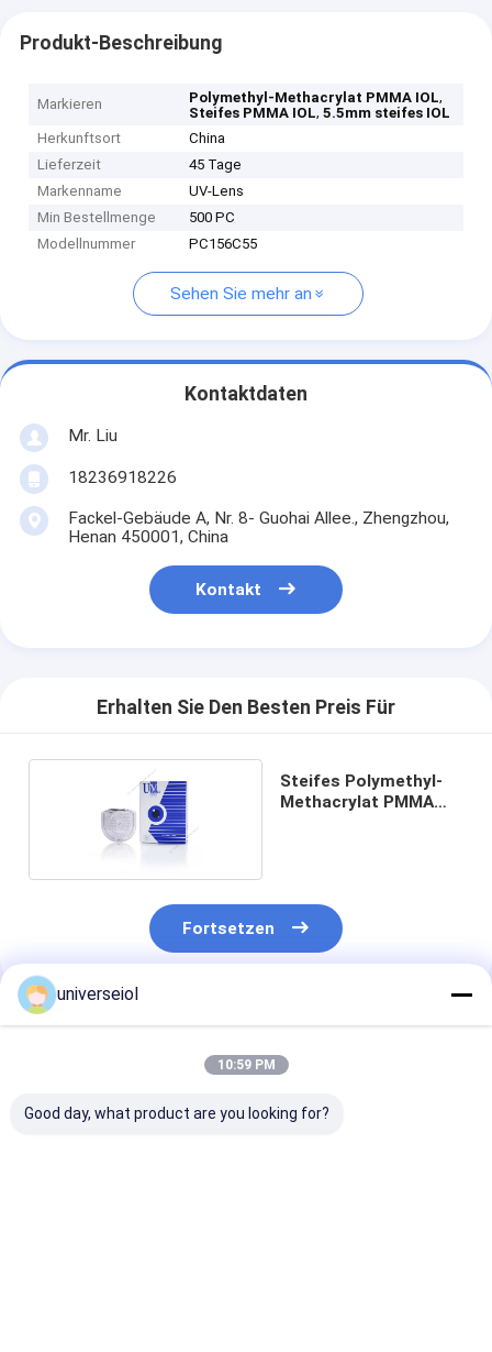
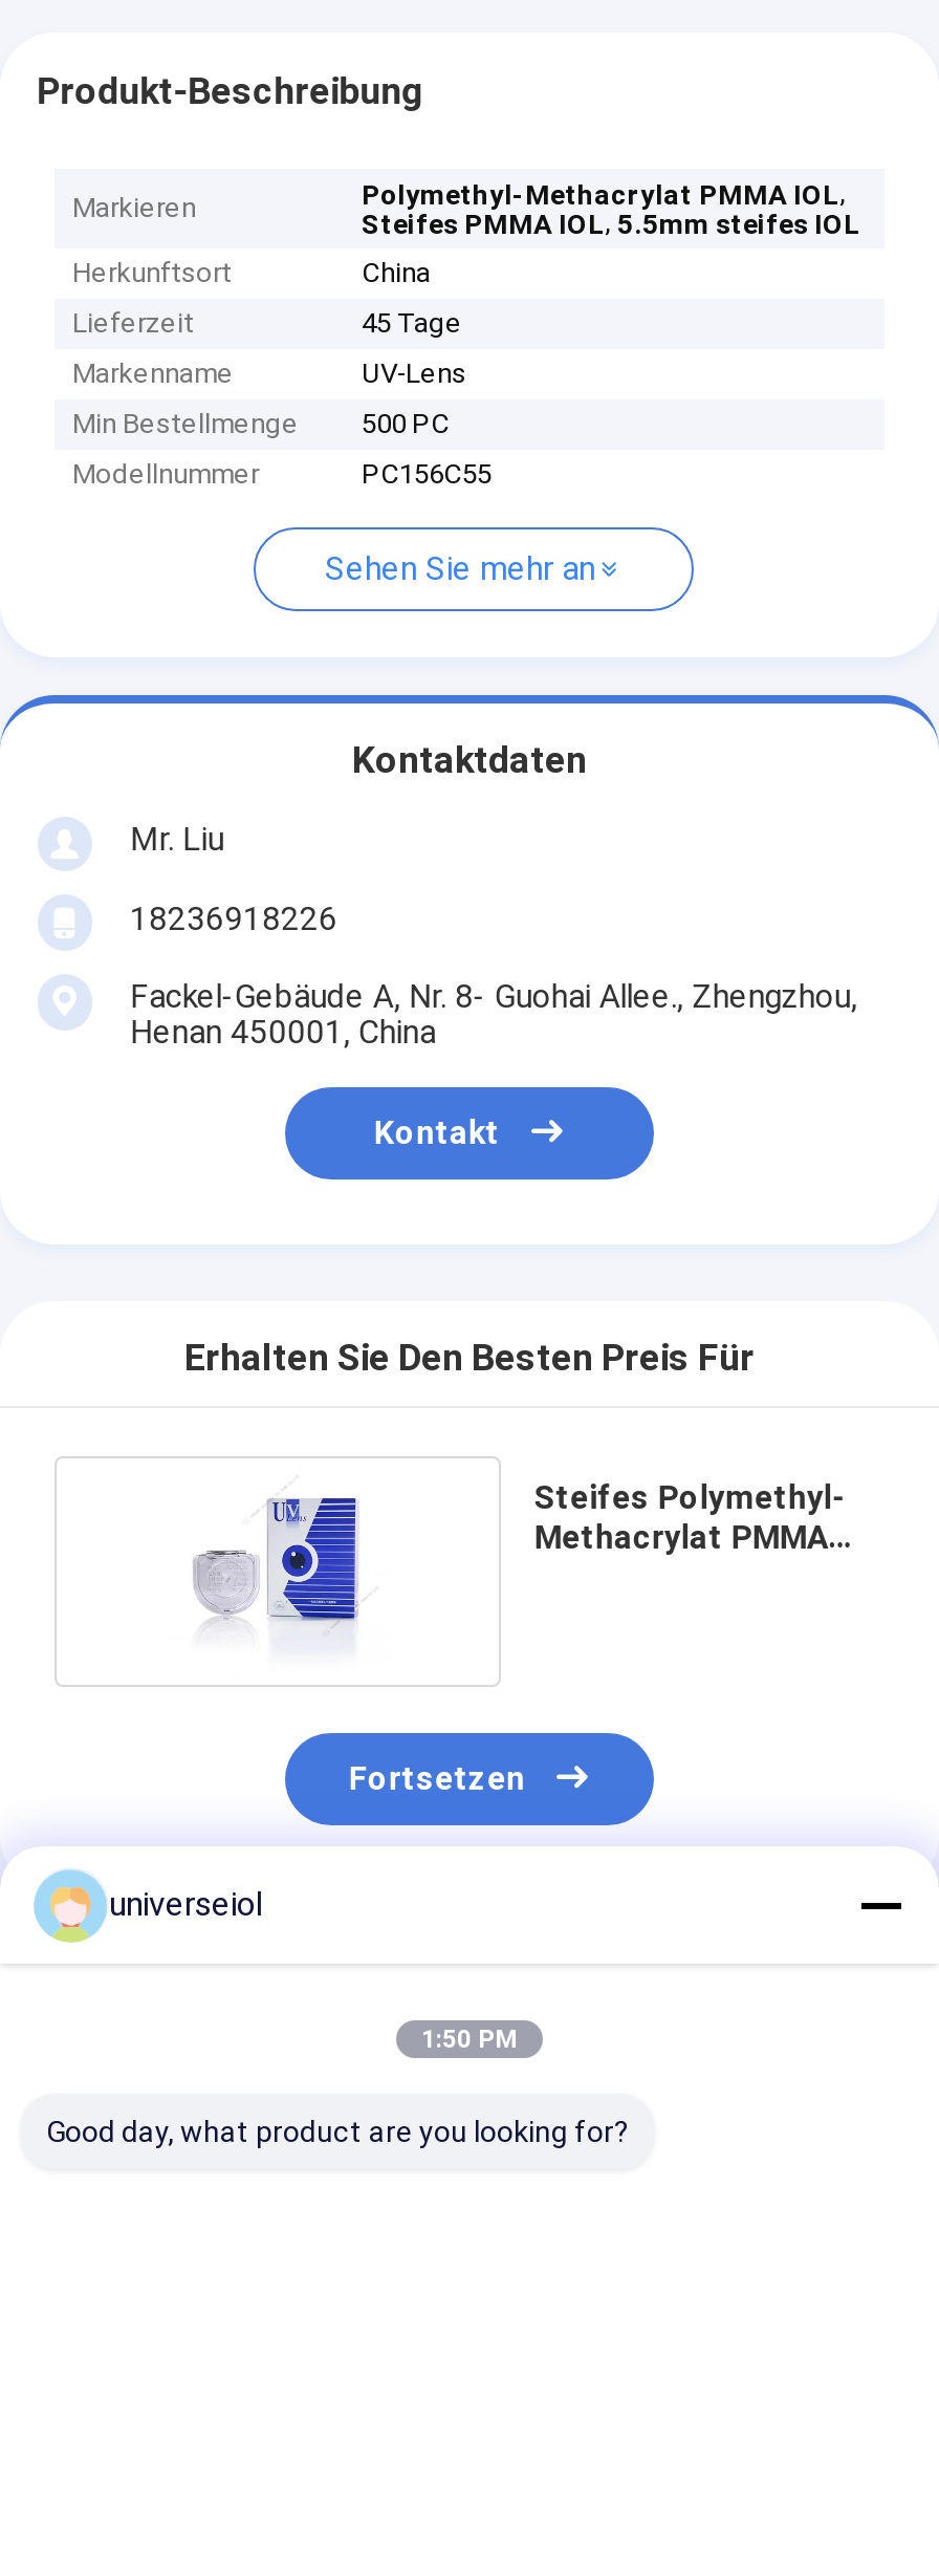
- 10:59 PM
+ 1:50 PM
